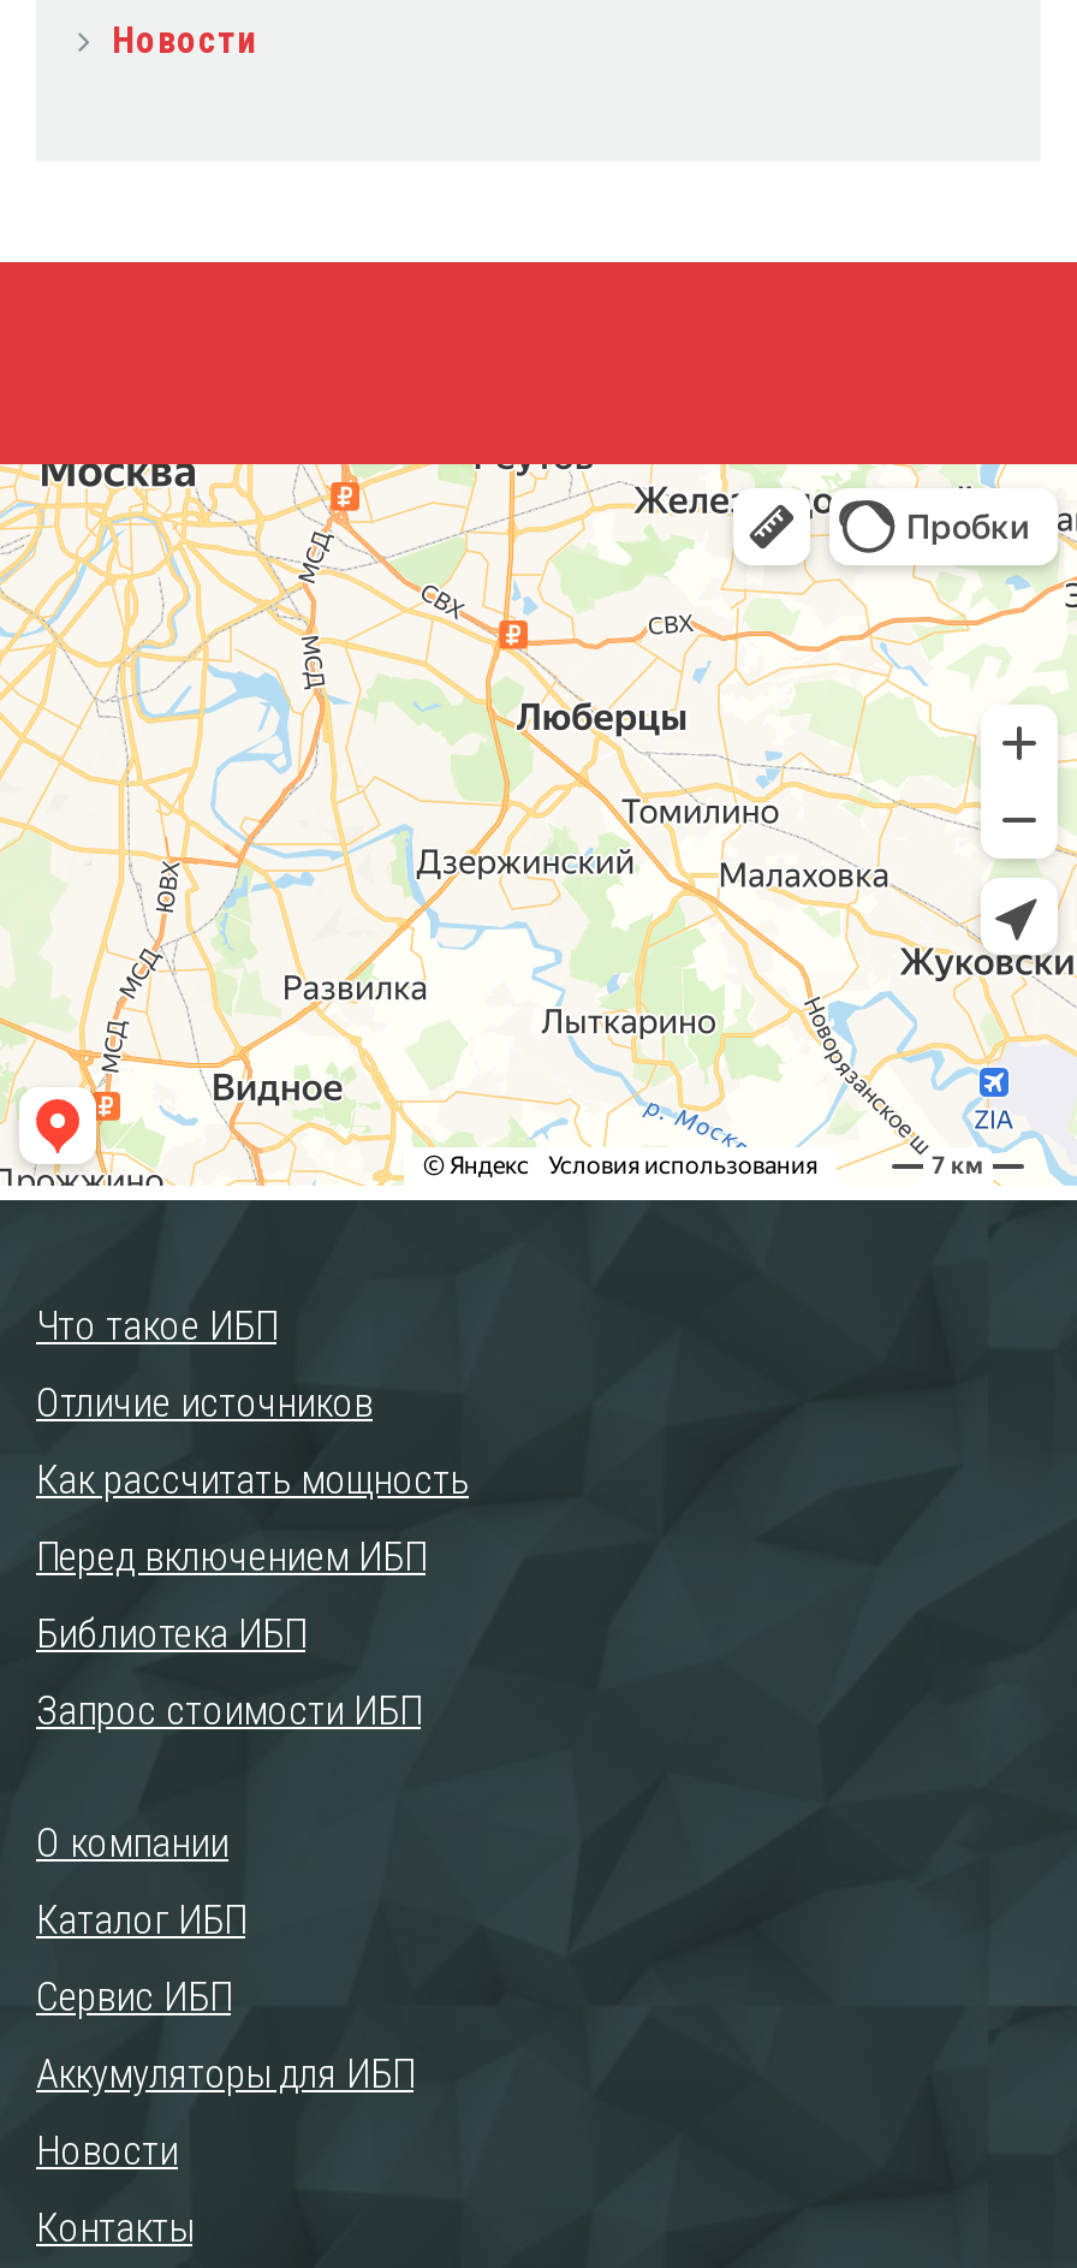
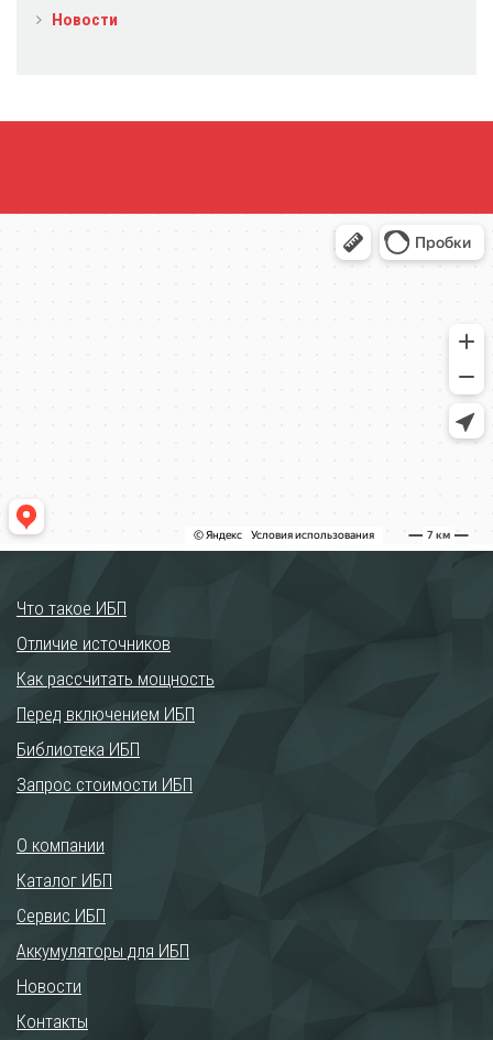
- [image]
